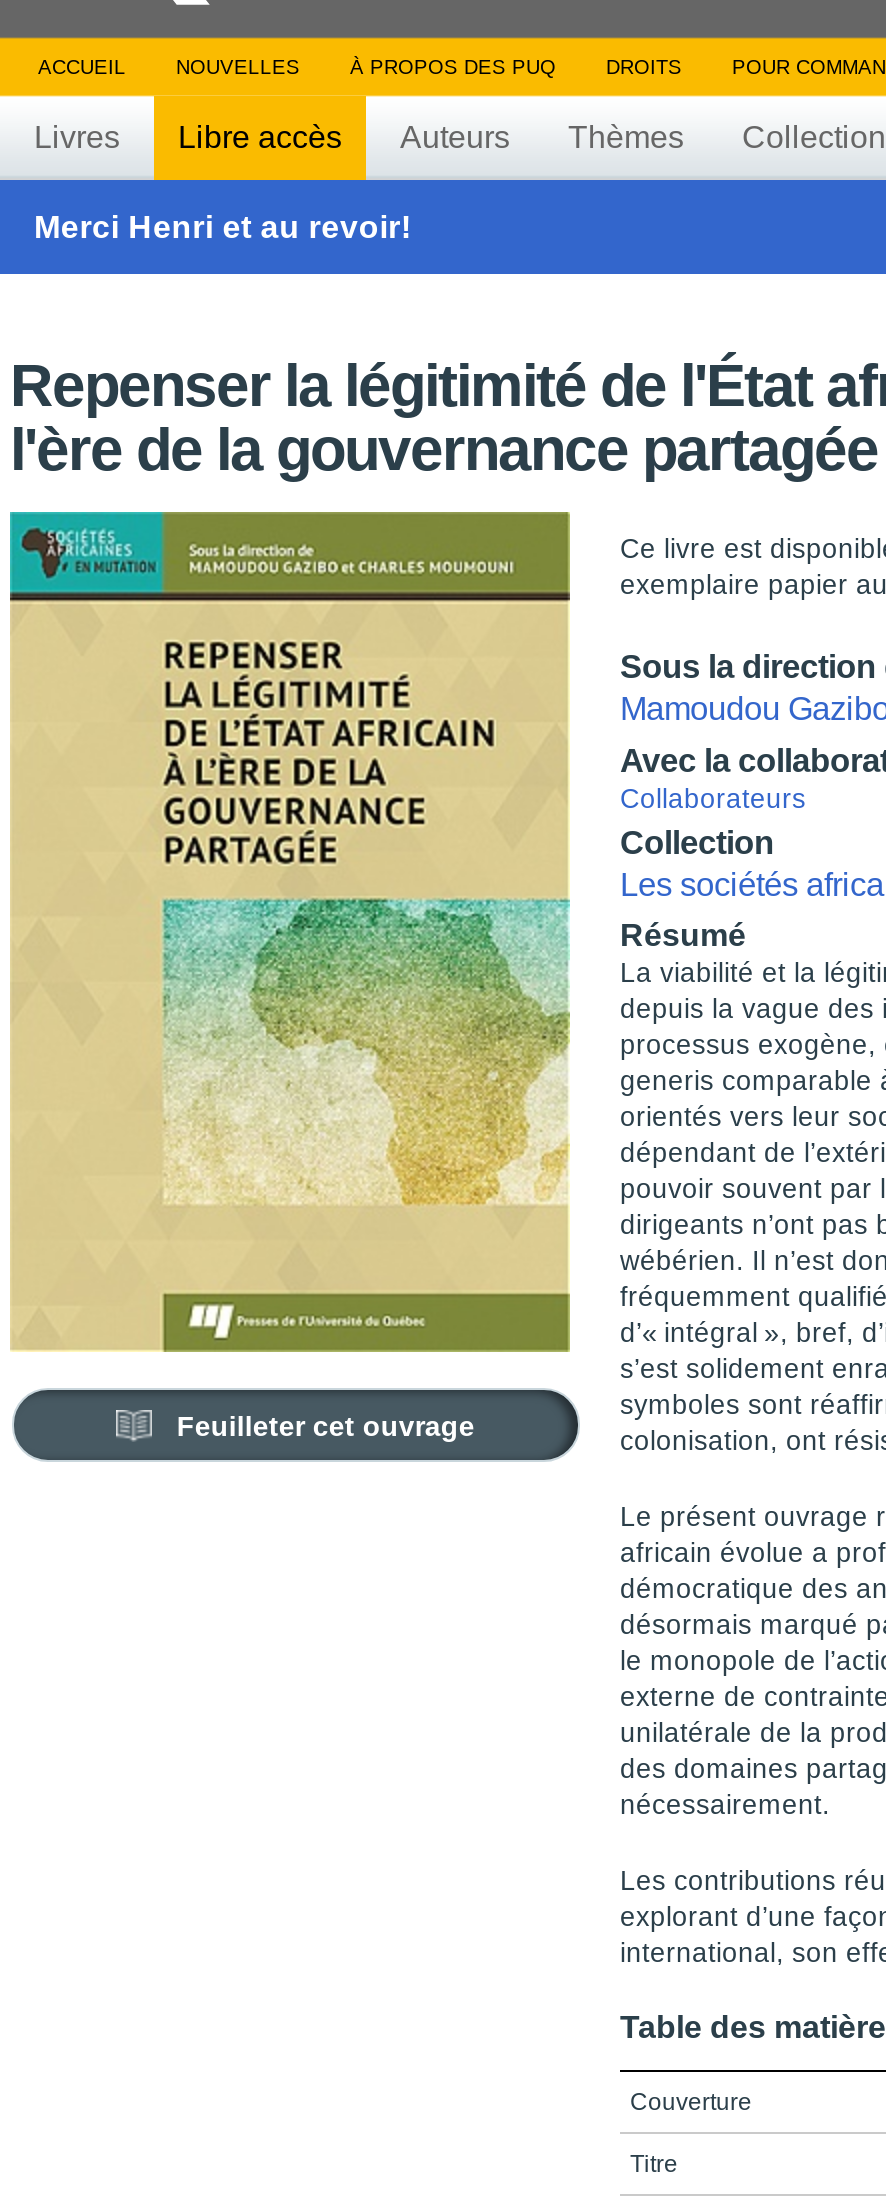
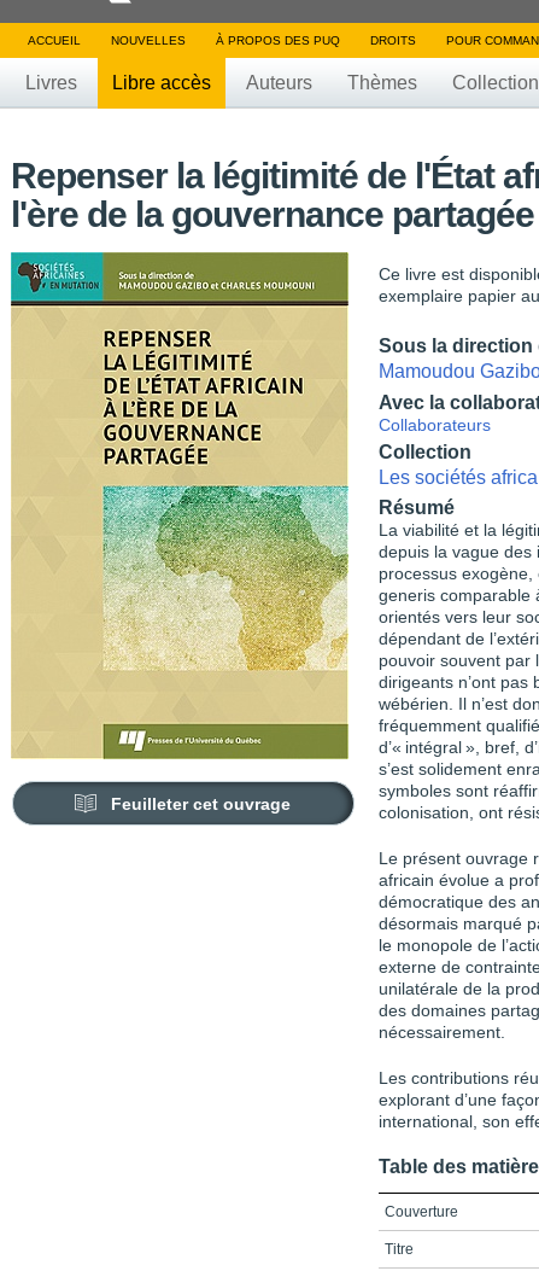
- Merci Henri et au revoir!
